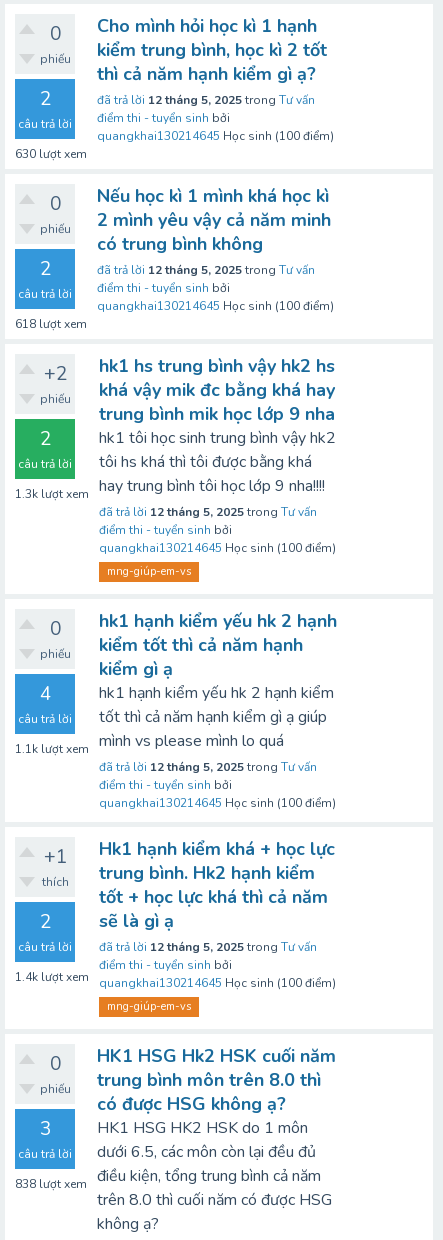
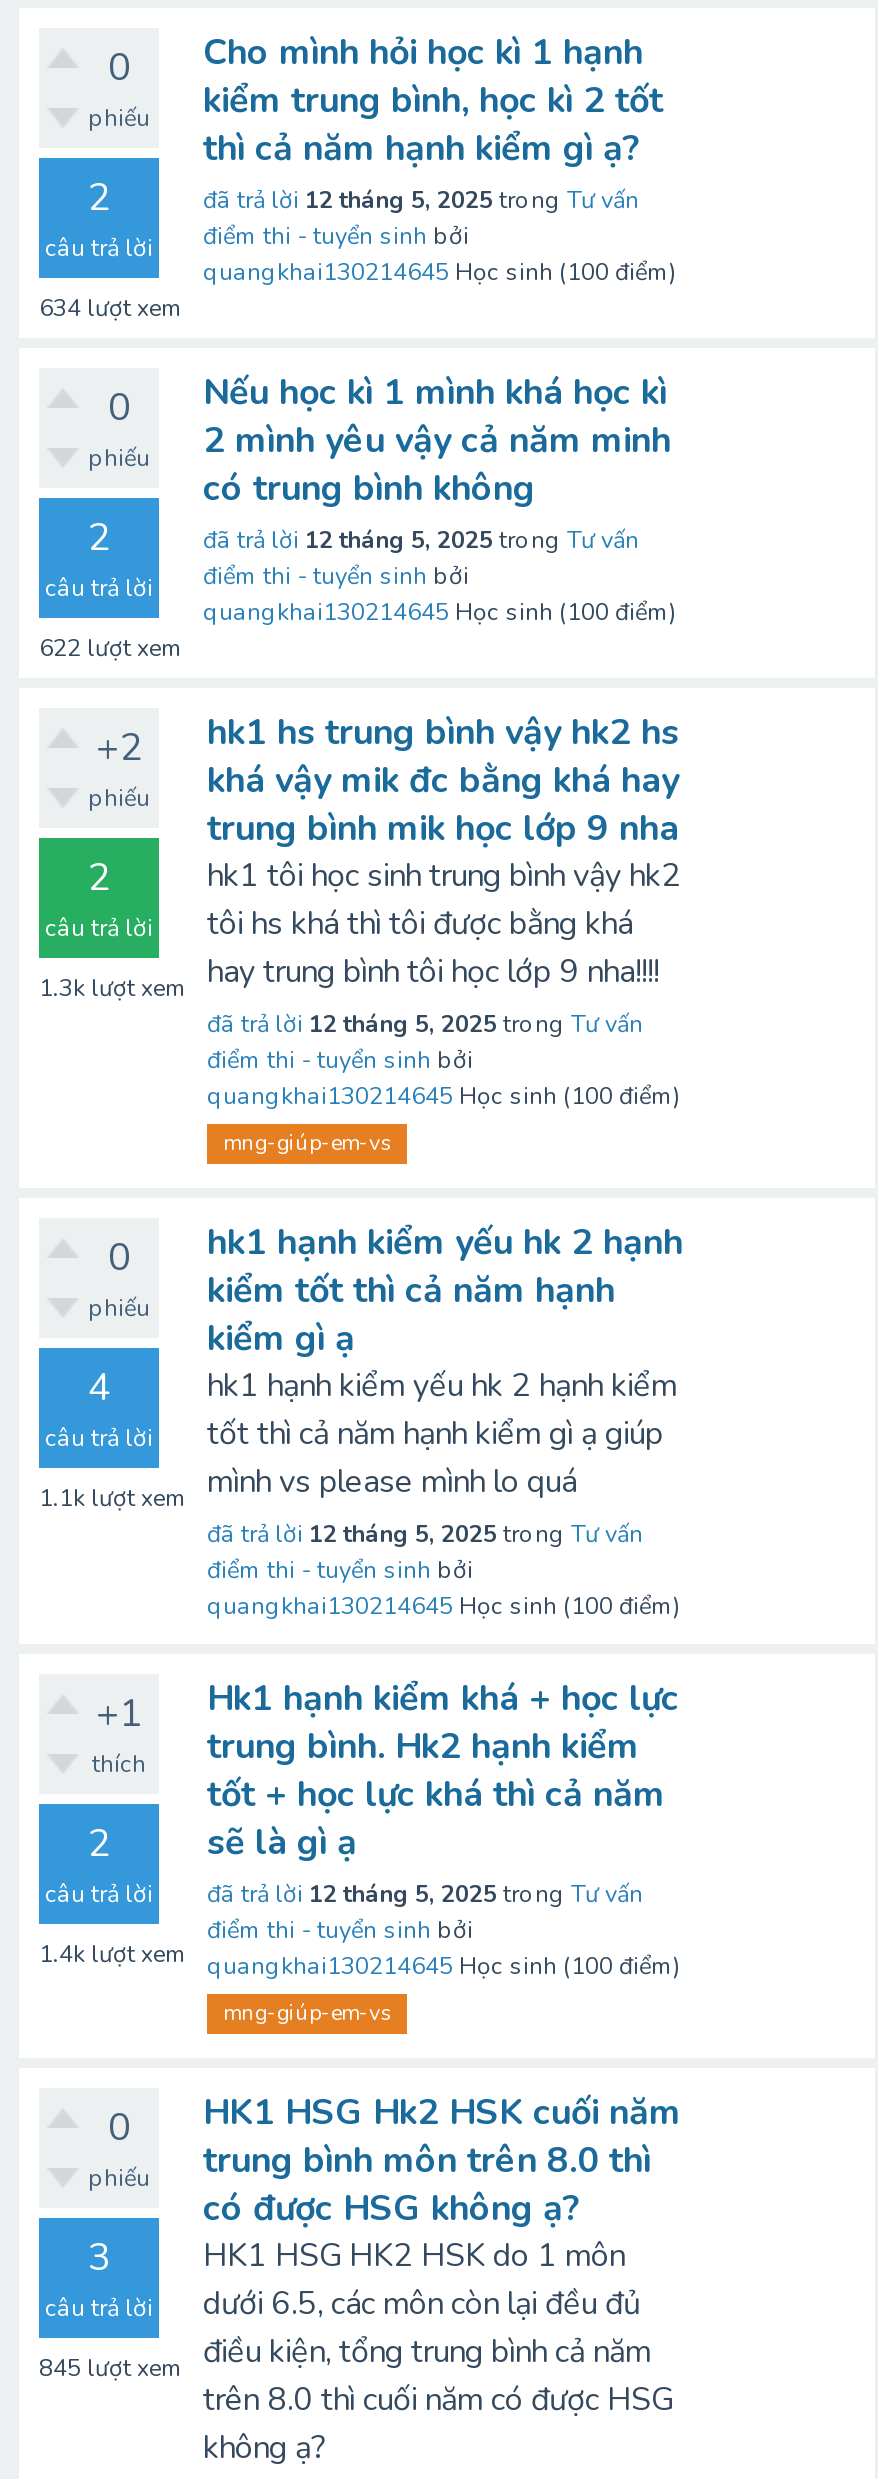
- 630 lượt xem
+ 634 lượt xem

- 618 lượt xem
+ 622 lượt xem

- 838 lượt xem điều kiện, tổng trung bình cả năm
+ 845 lượt xem điều kiện, tổng trung bình cả năm
